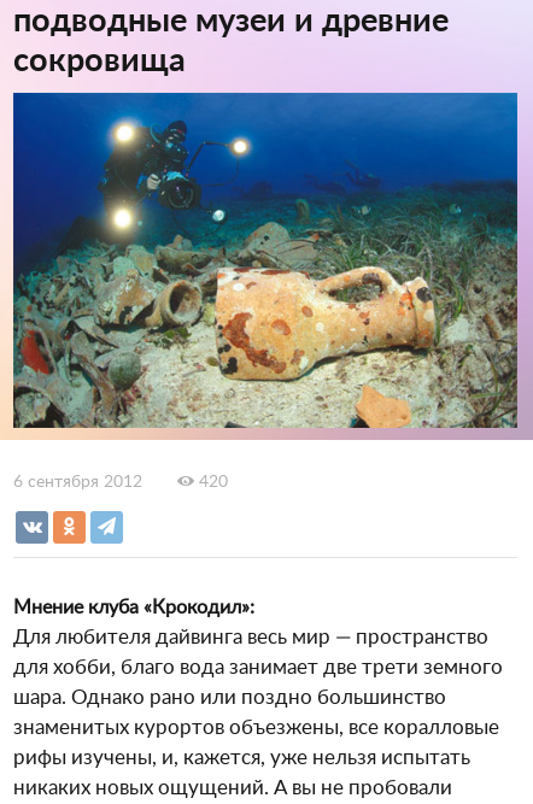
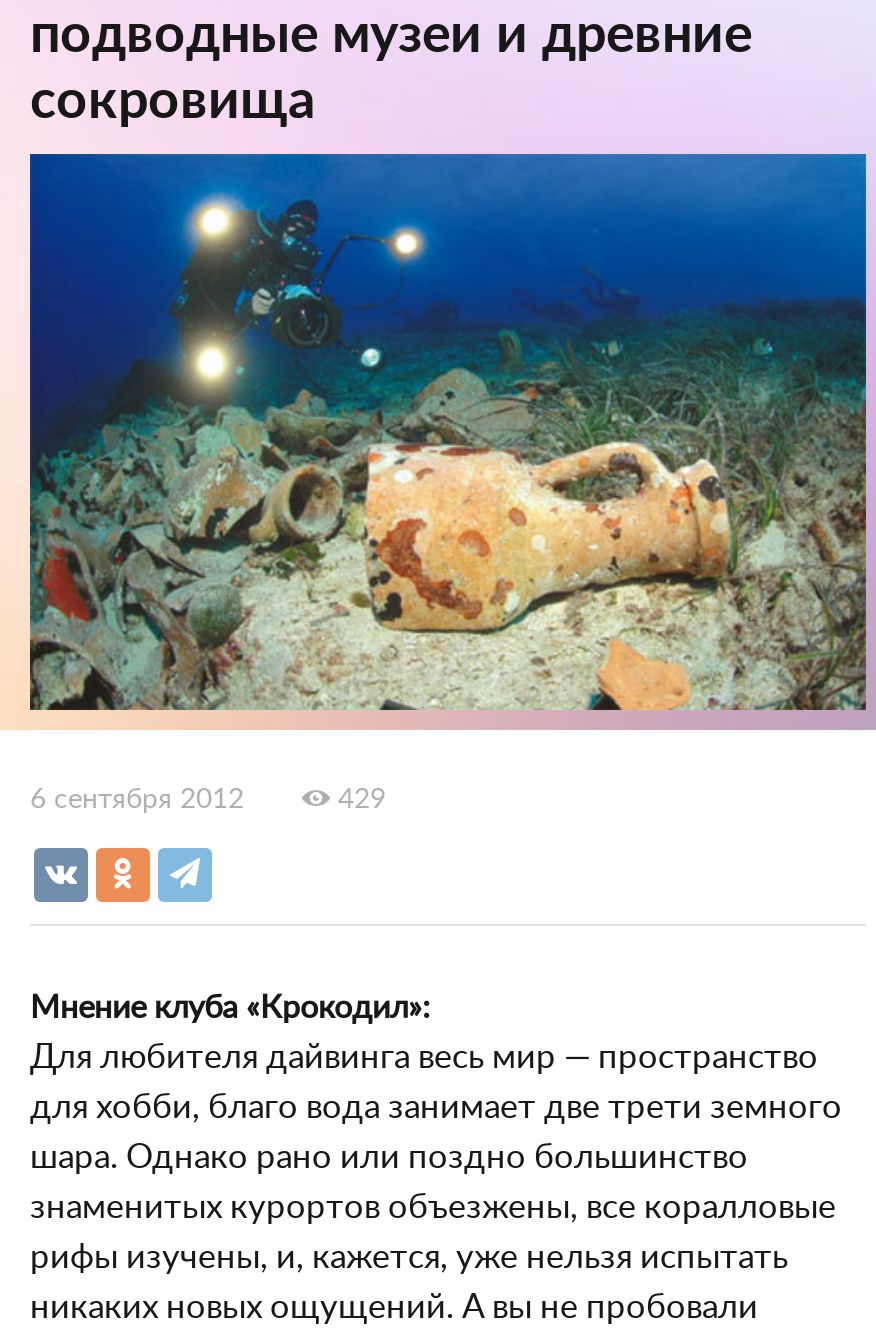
- 420
+ 429
